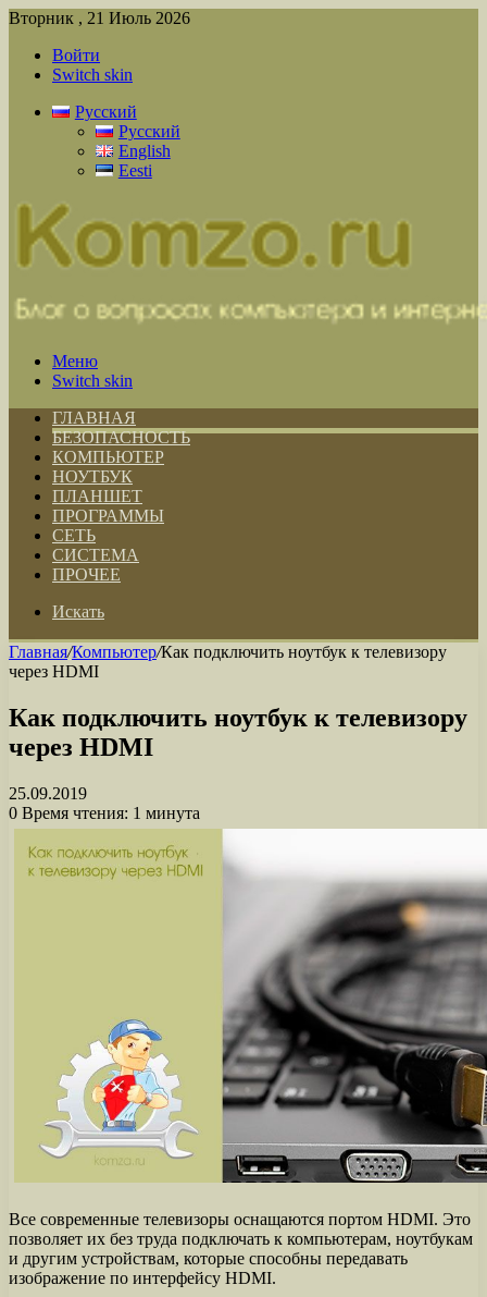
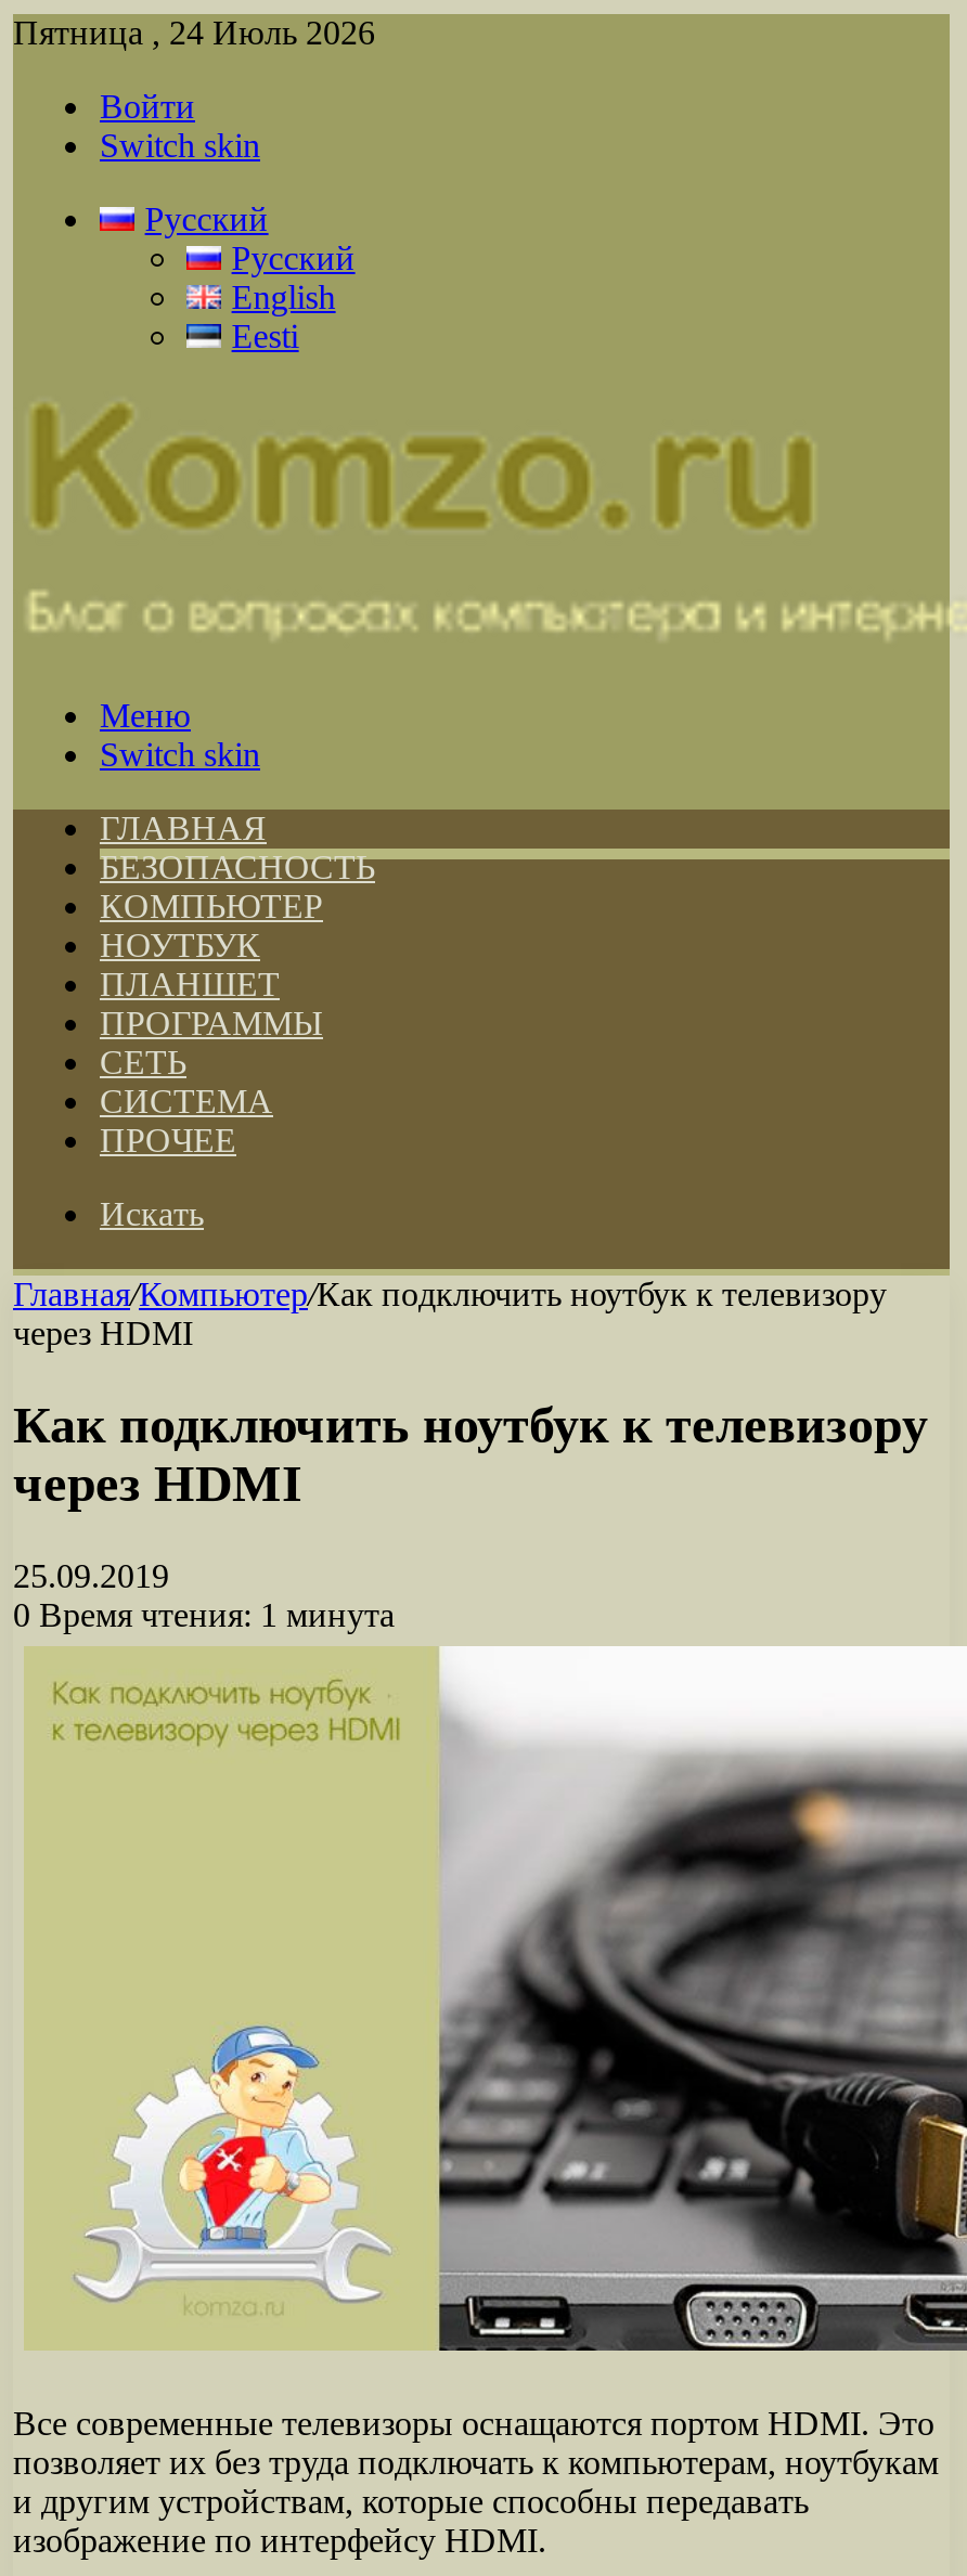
- Вторник , 21 Июль 2026
+ Пятница , 24 Июль 2026
